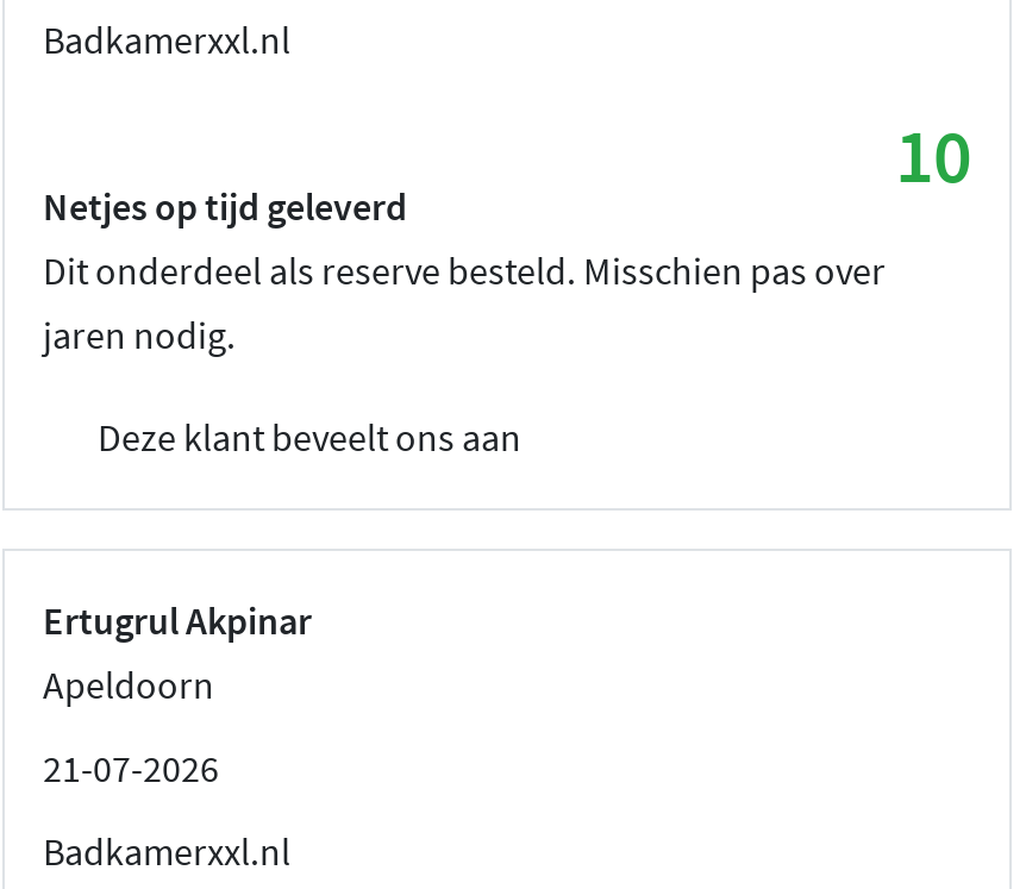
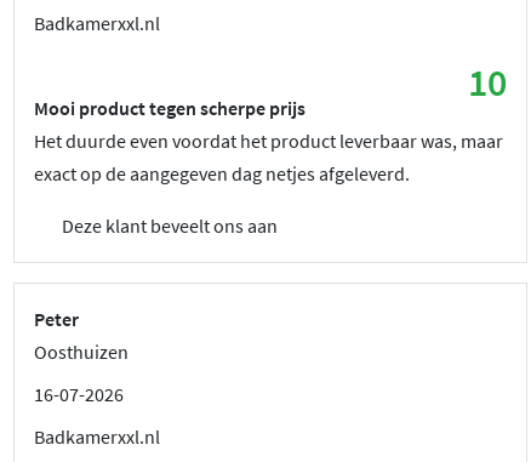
- Netjes op tijd geleverd
- Dit onderdeel als reserve besteld. Misschien pas over
- jaren nodig.
+ Mooi product tegen scherpe prijs
+ Het duurde even voordat het product leverbaar was, maar
+ exact op de aangegeven dag netjes afgeleverd.

- Ertugrul Akpinar
- Apeldoorn
+ Peter
+ Oosthuizen

- 21-07-2026
+ 16-07-2026
